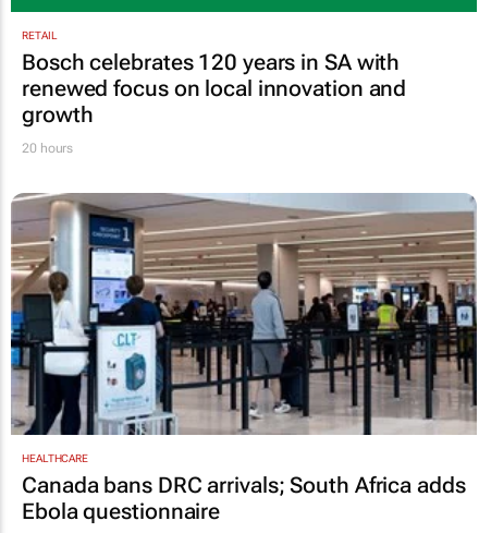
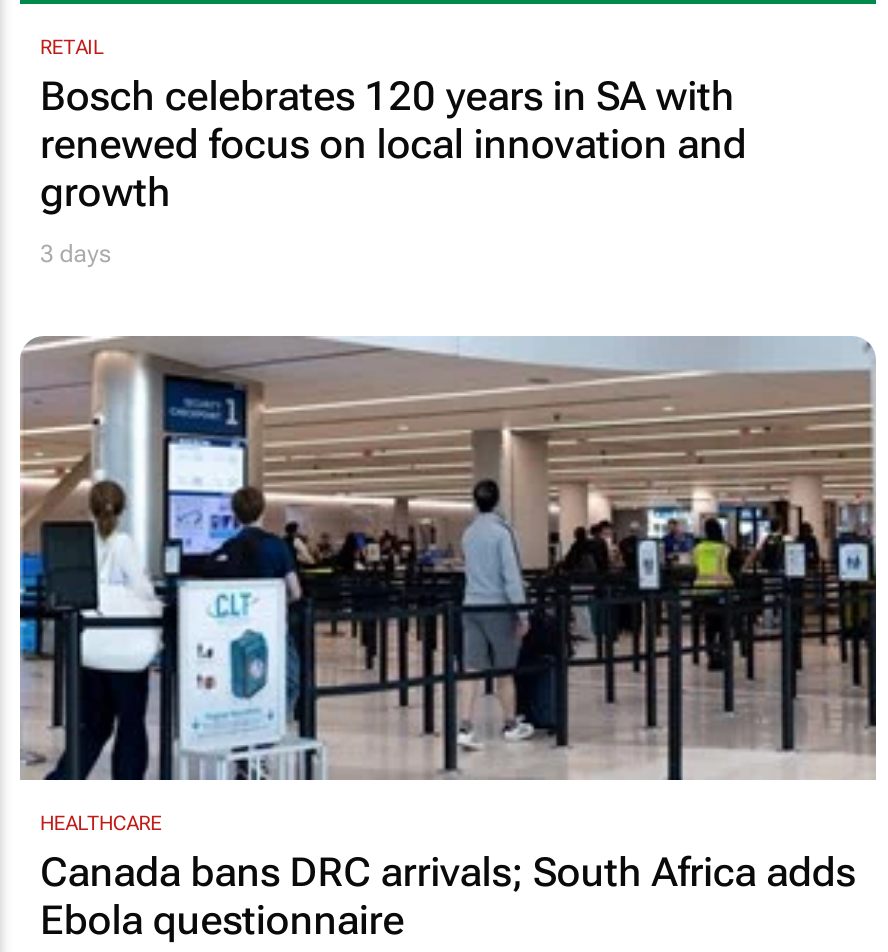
- 20 hours
+ 3 days
